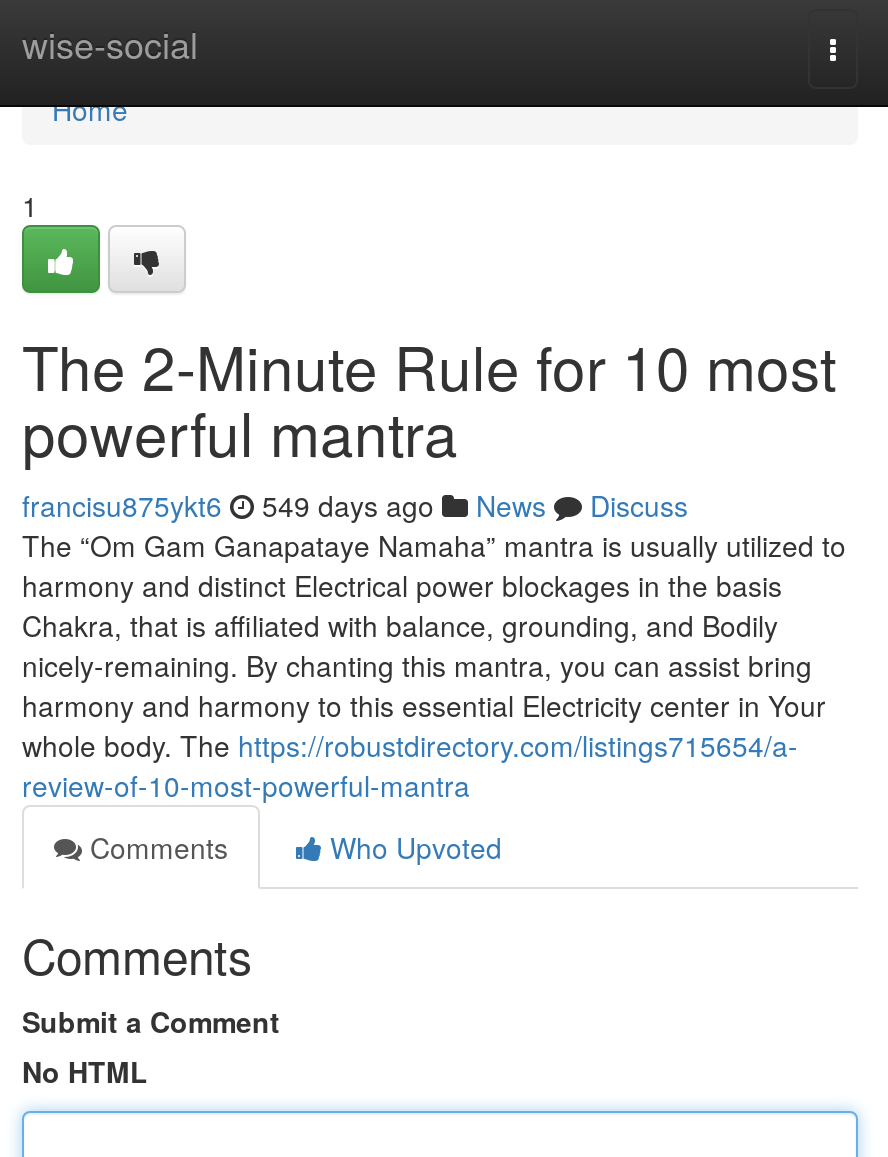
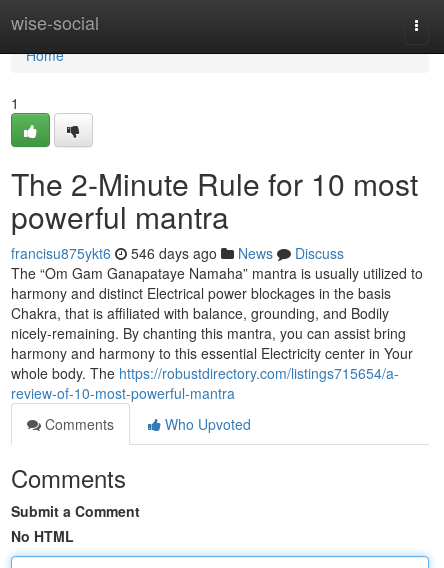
- francisu875ykt6 549 days ago News Discuss
+ francisu875ykt6 546 days ago News Discuss
